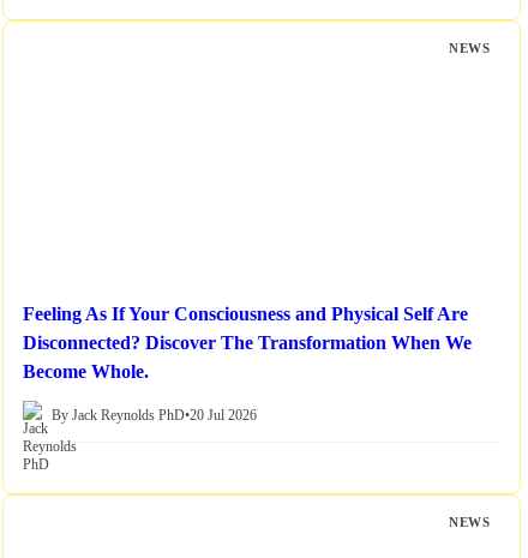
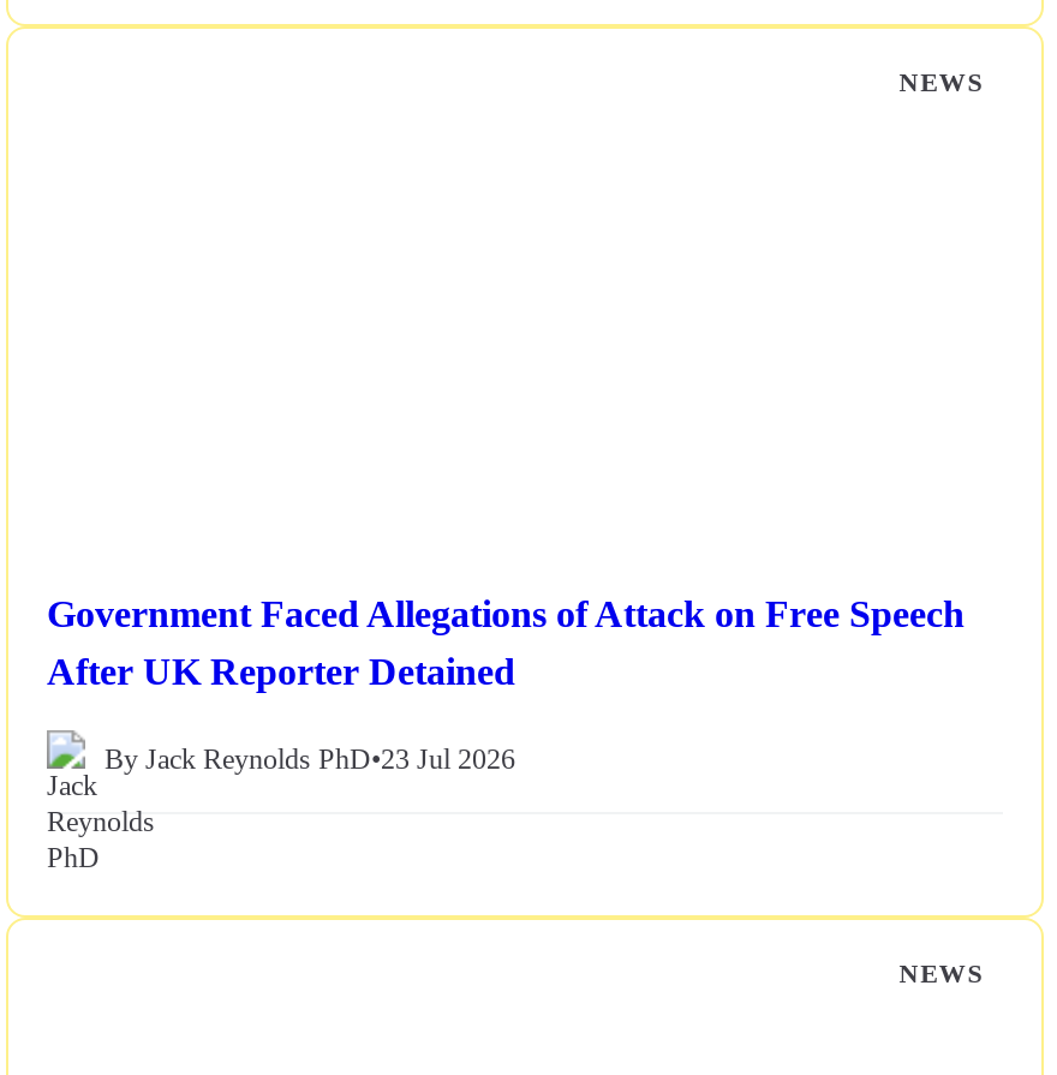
- Feeling As If Your Consciousness and Physical Self Are
- Disconnected? Discover The Transformation When We
- Become Whole.
+ Government Faced Allegations of Attack on Free Speech
+ After UK Reporter Detained

- By Jack Reynolds PhD•20 Jul 2026
+ By Jack Reynolds PhD•23 Jul 2026
